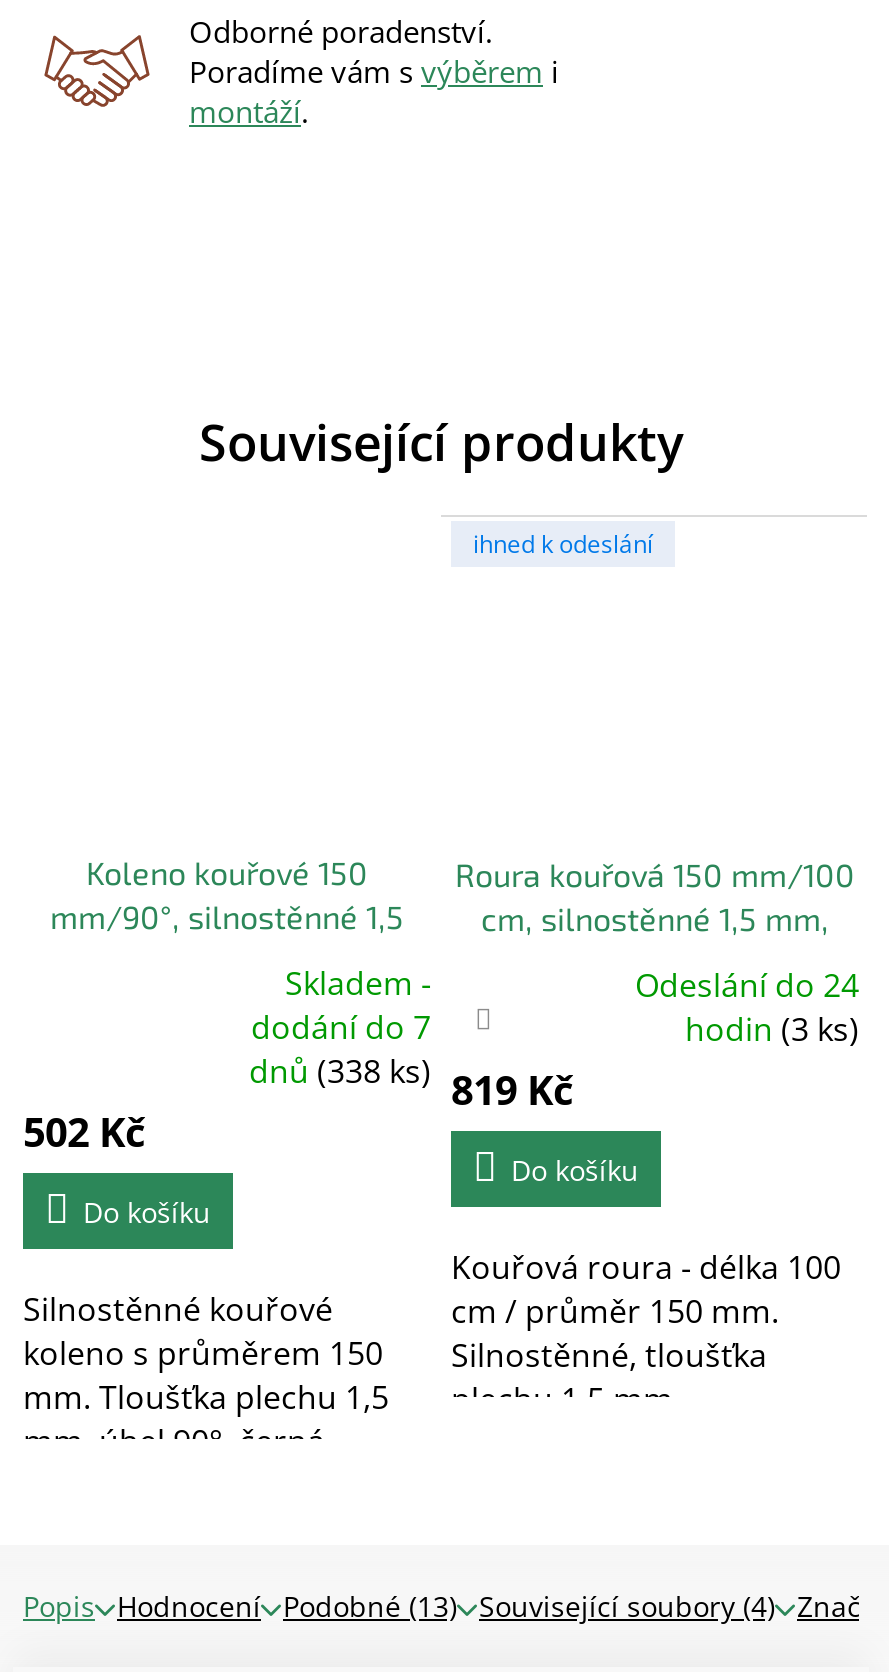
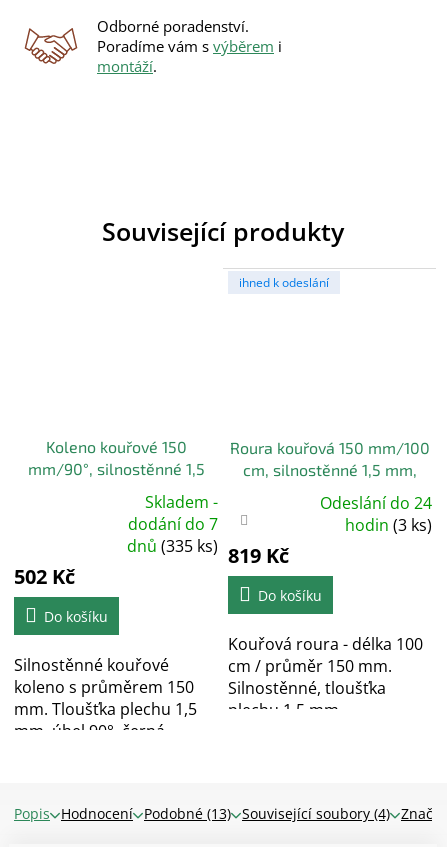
- dnů (338 ks)
+ dnů (335 ks)
